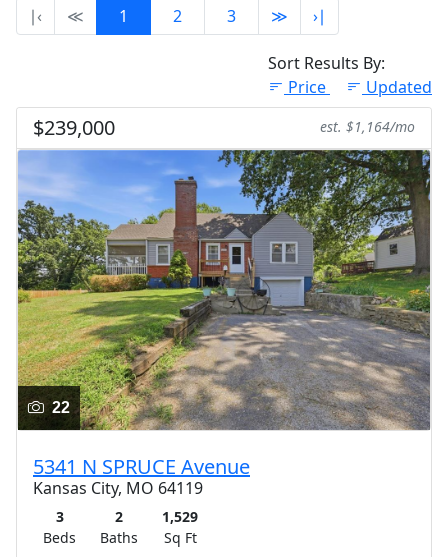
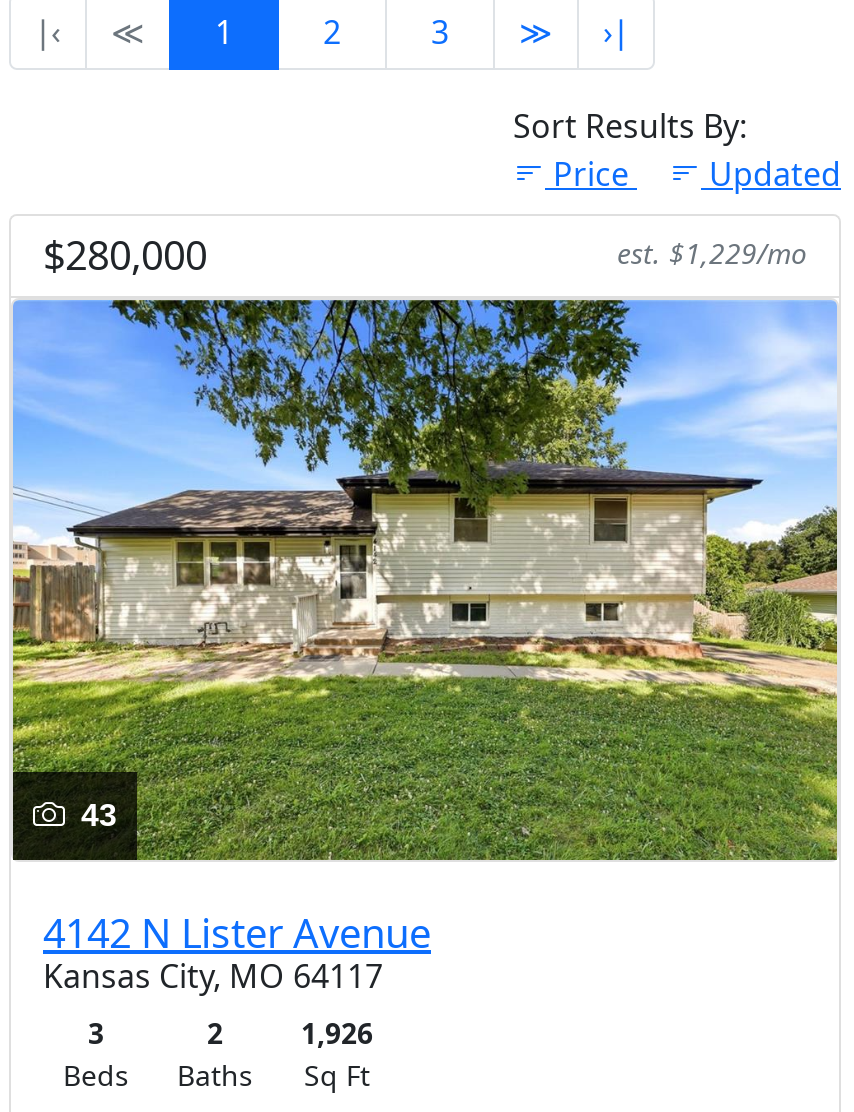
- $239,000
+ $280,000

- est. $1,164/mo
+ est. $1,229/mo

- [image]
- 22
+ [image]
+ 43

- 5341 N SPRUCE Avenue
+ 4142 N Lister Avenue

- Kansas City, MO 64119
+ Kansas City, MO 64117

- 1,529
+ 1,926
